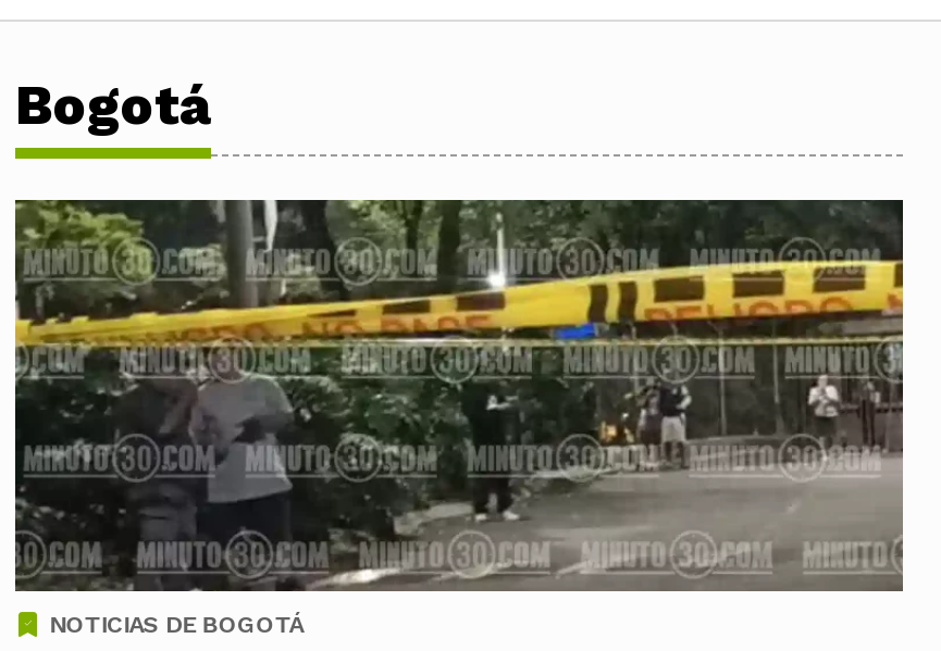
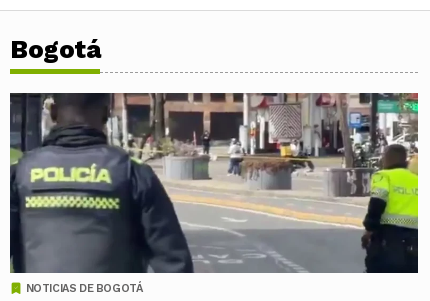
- [image]
+ [image]
